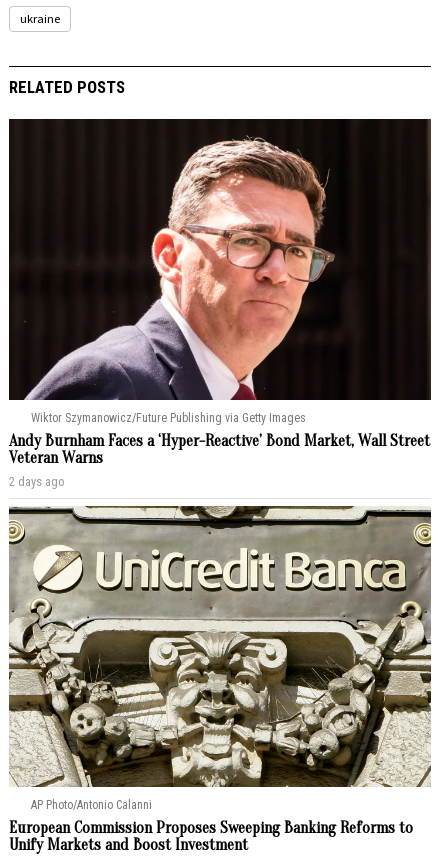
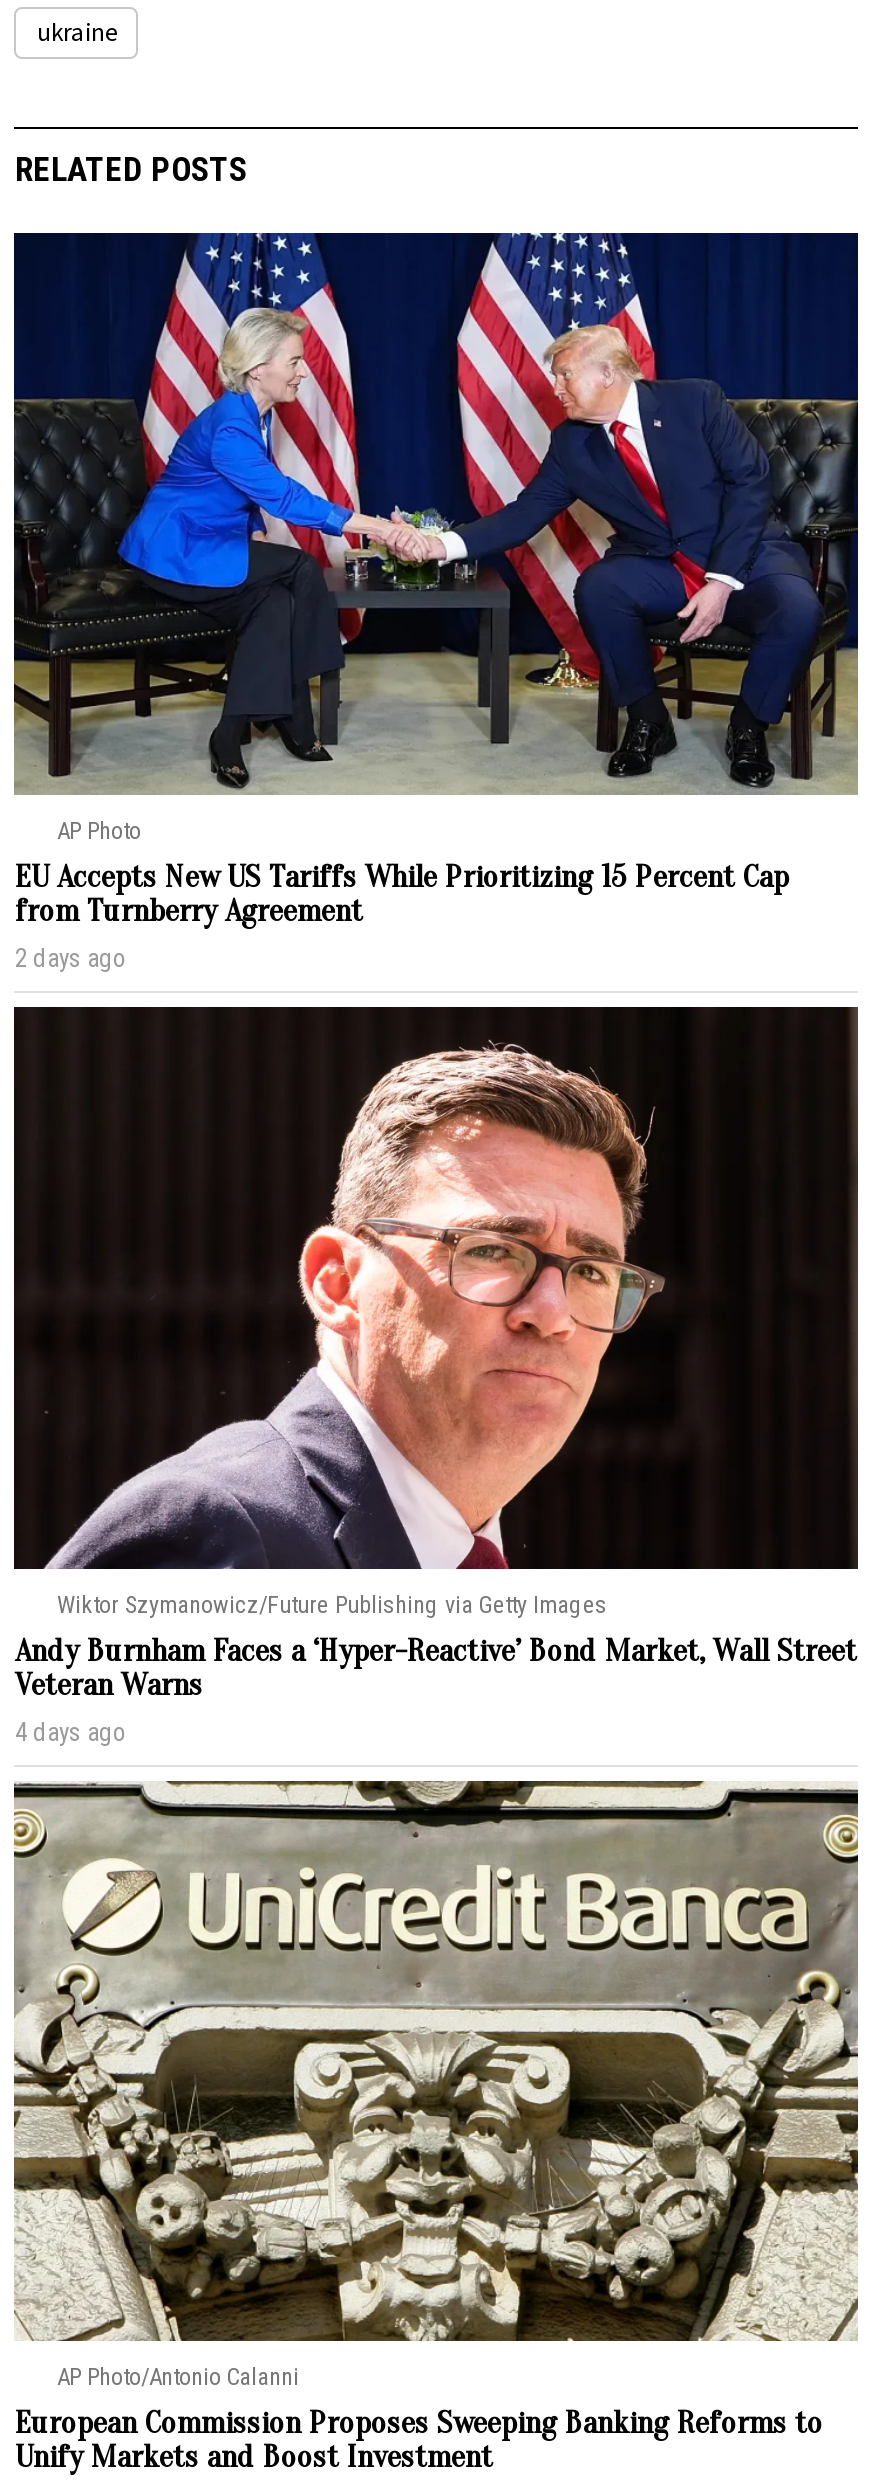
+ [image]
+ AP Photo
+ EU Accepts New US Tariffs While Prioritizing 15 Percent Cap
+ from Turnberry Agreement
+ 2 days ago

- 2 days ago
+ 4 days ago
